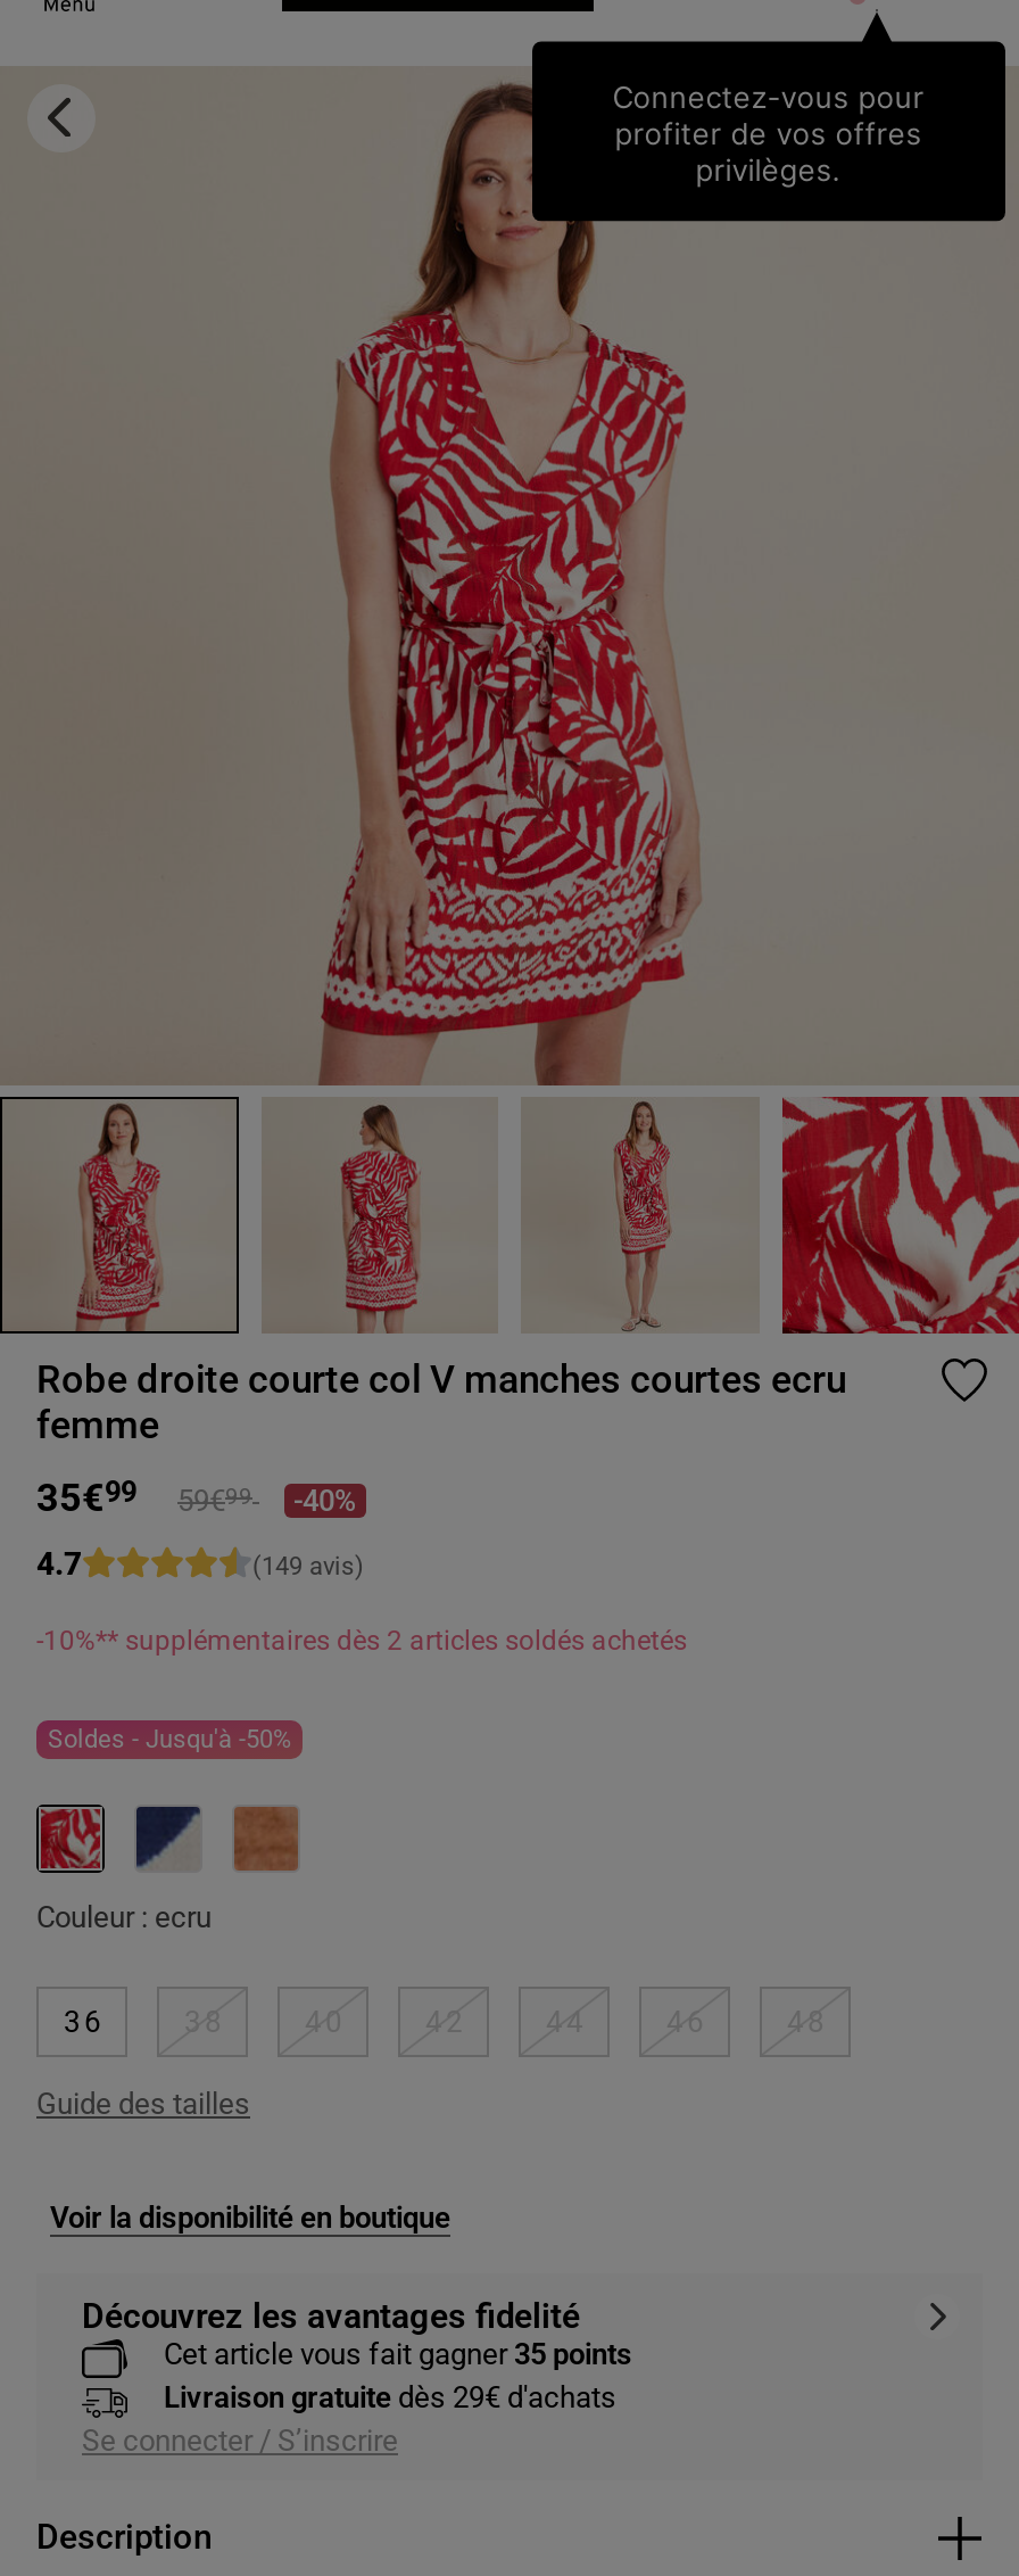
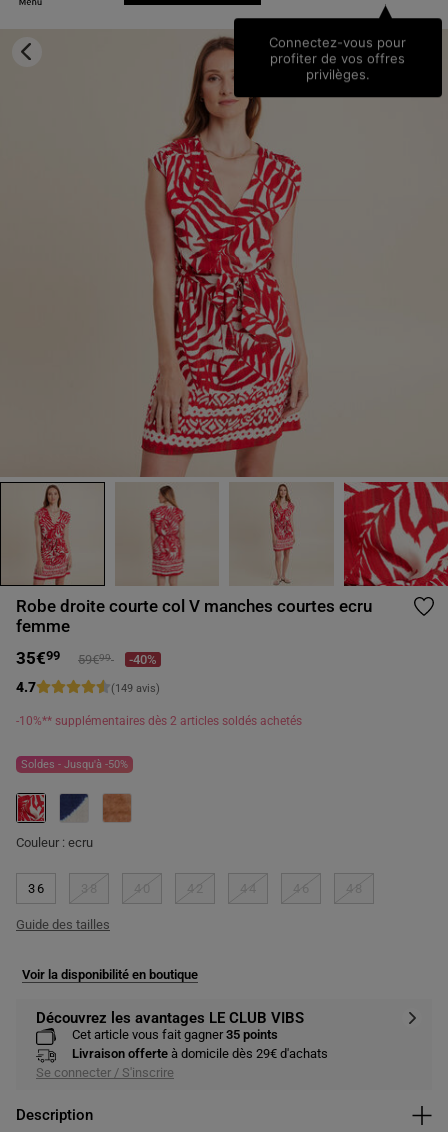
- Découvrez les avantages fidelité
+ Découvrez les avantages LE CLUB VIBS

- Livraison gratuite dès 29€ d'achats
- Se connecter / S’inscrire
+ Livraison offerte à domicile dès 29€ d'achats
+ Se connecter / S'inscrire
